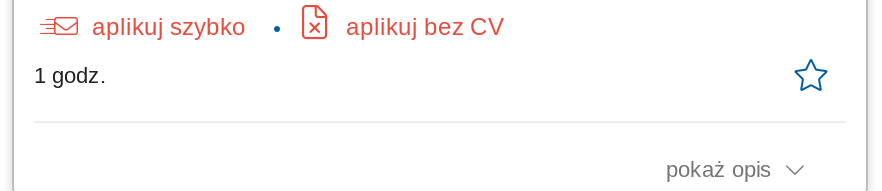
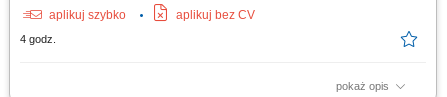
- 1 godz.
+ 4 godz.
